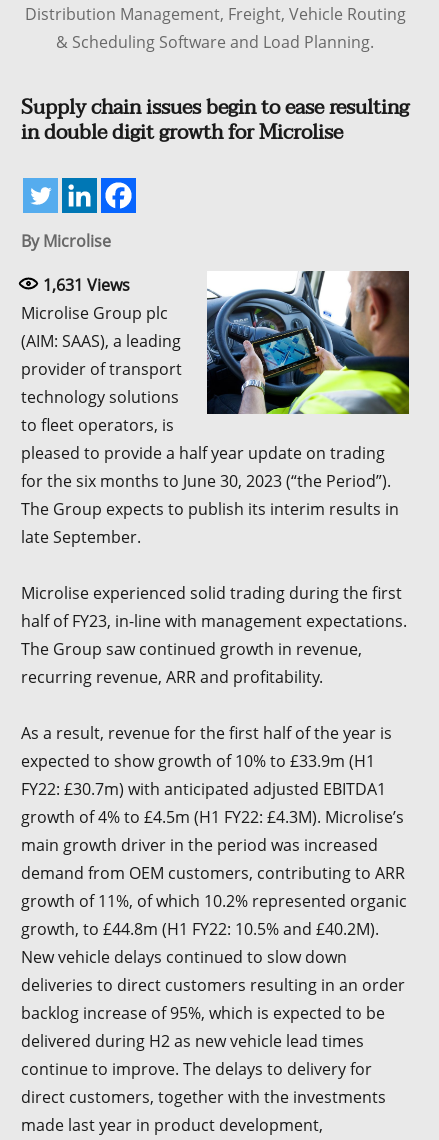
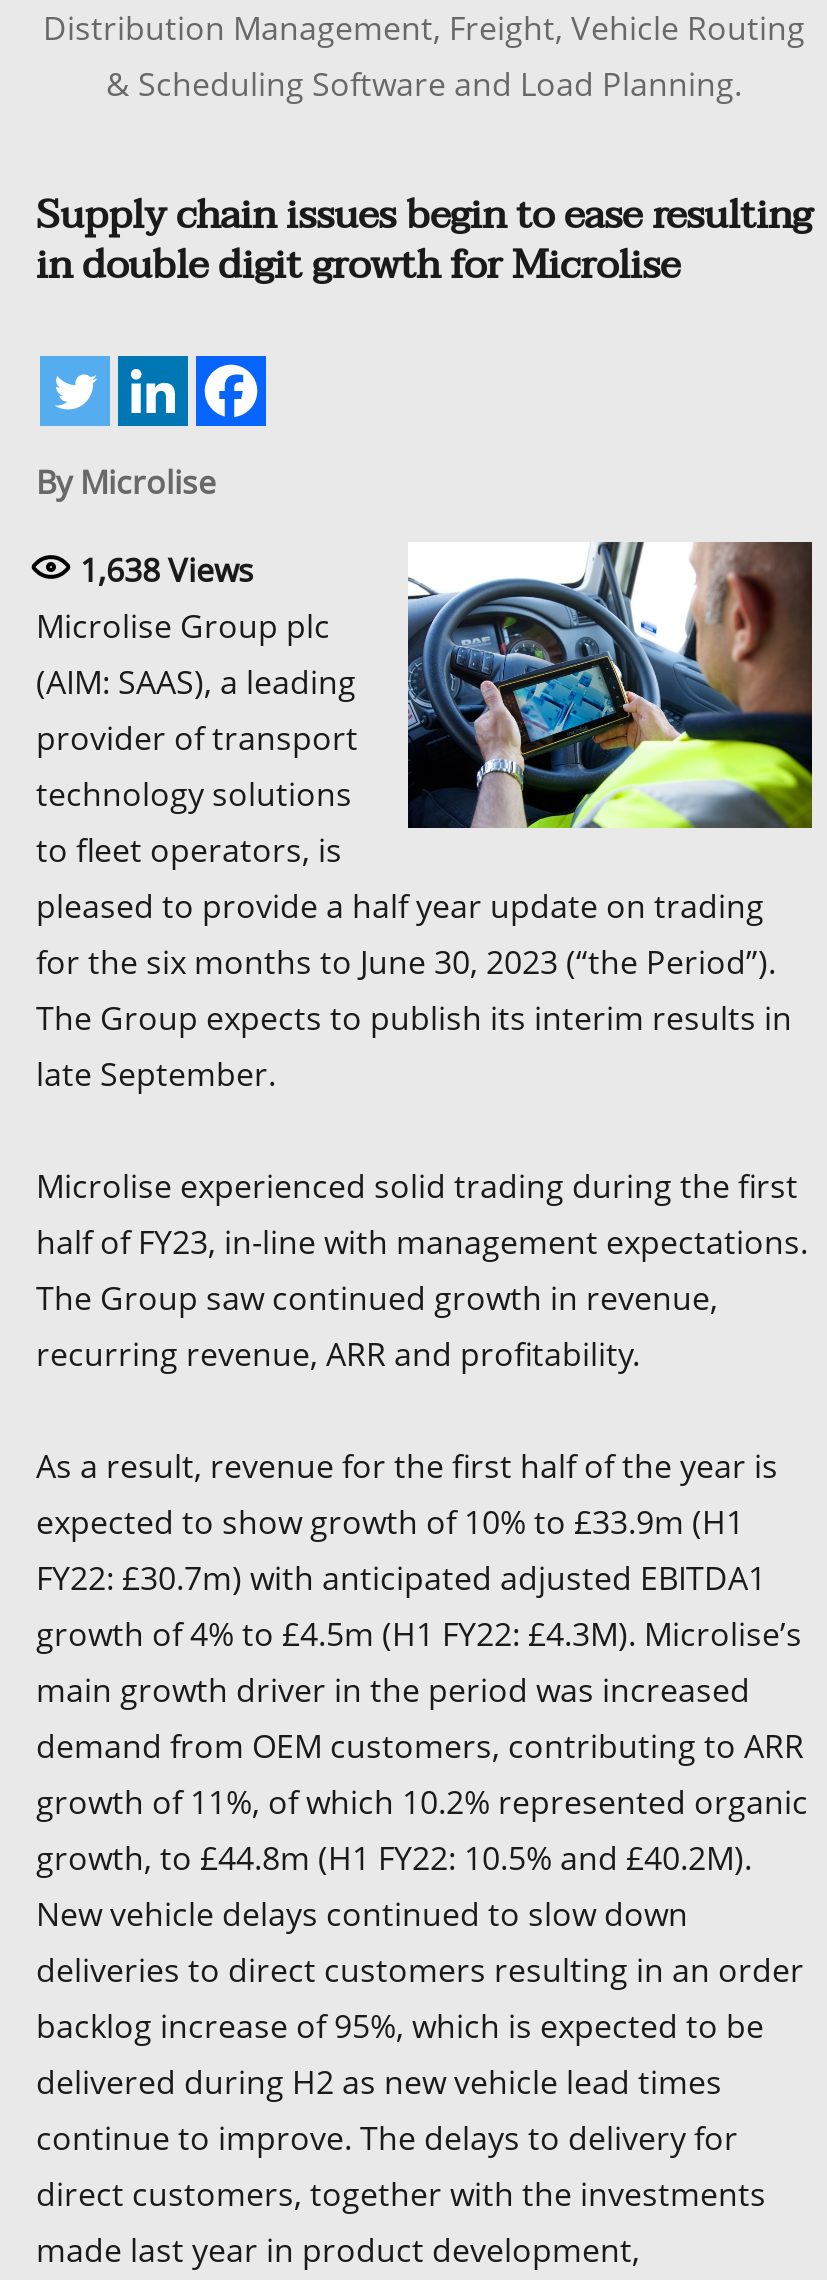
- 1,631 Views
+ 1,638 Views
